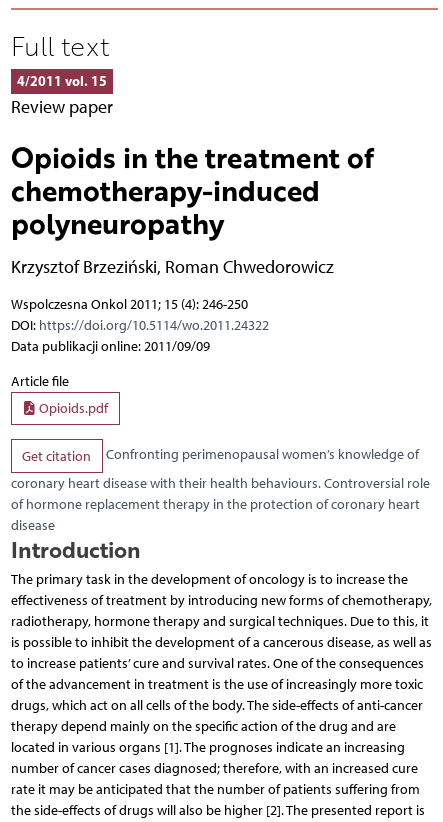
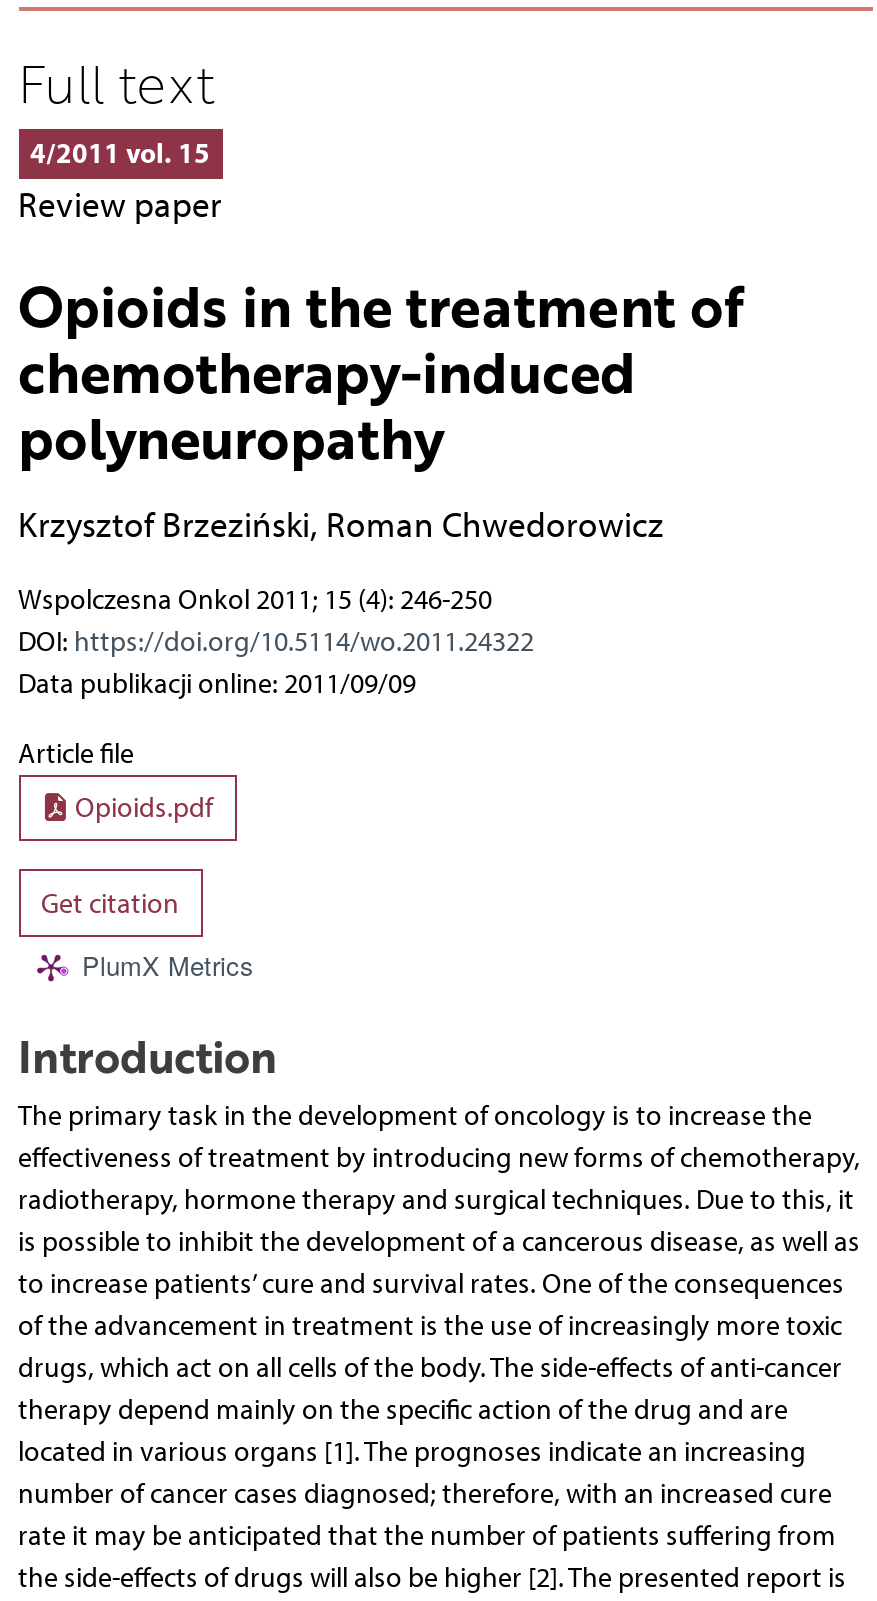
- Confronting perimenopausal women’s knowledge of
- coronary heart disease with their health behaviours. Controversial role
- of hormone replacement therapy in the protection of coronary heart
- disease
+ PlumX Metrics
